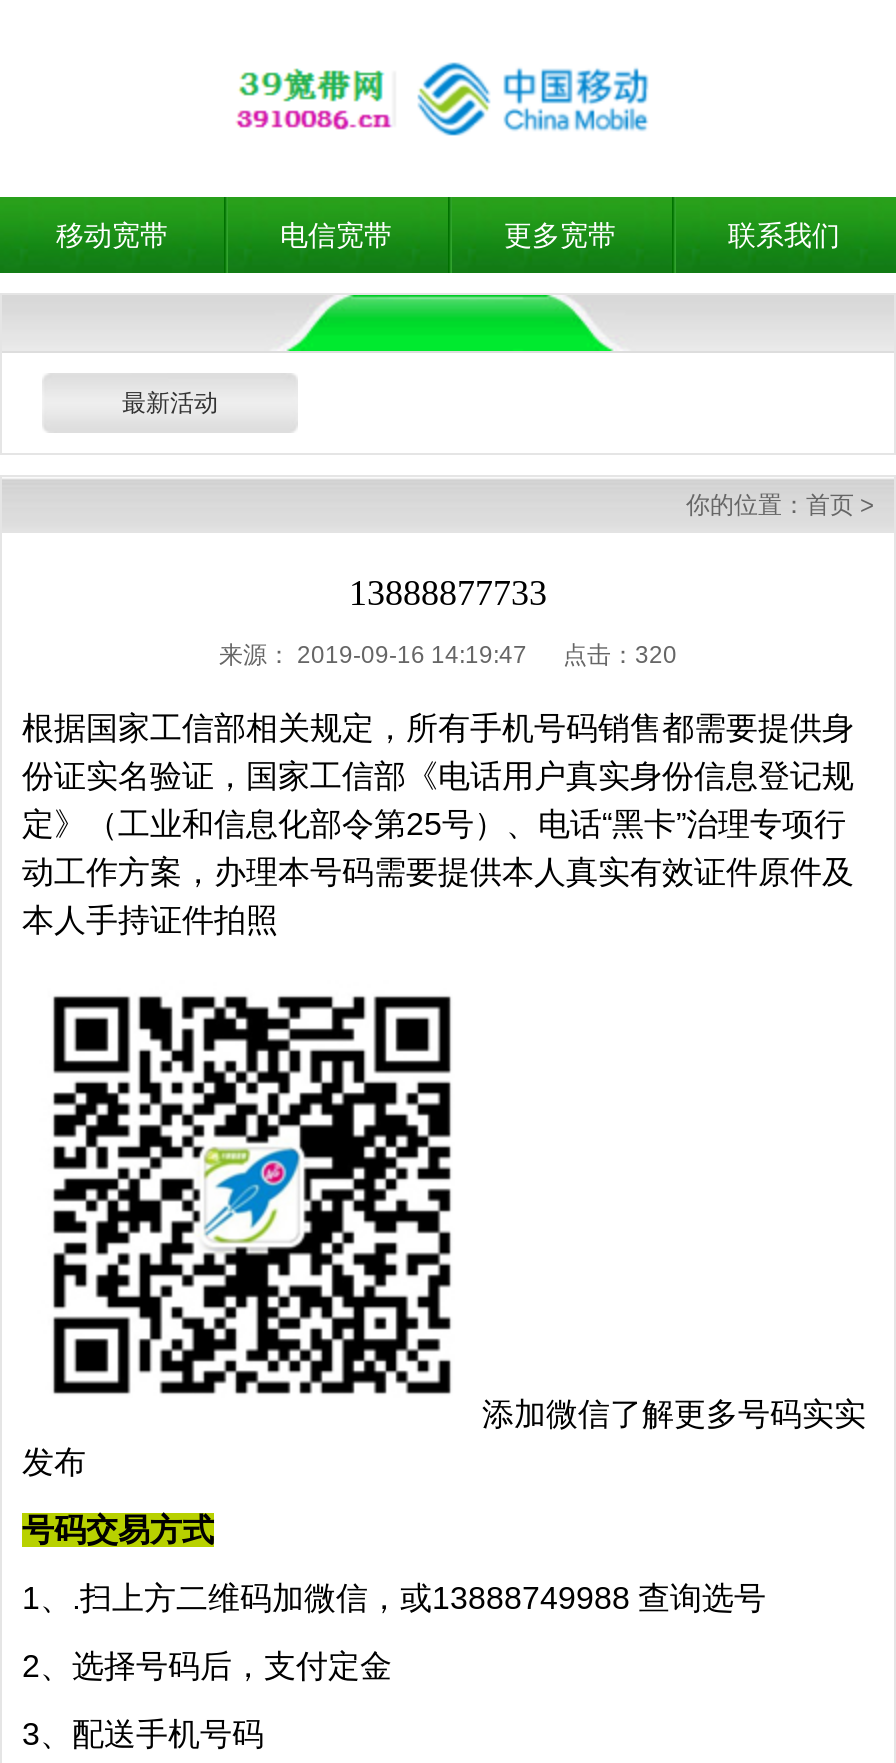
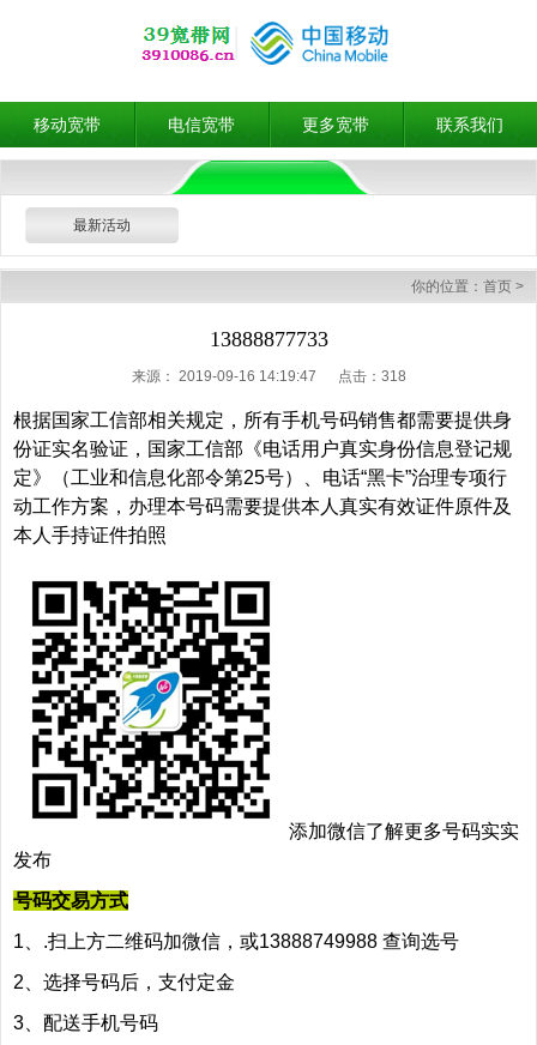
- 来源：2019-09-16 14:19:47 点击：320
+ 来源：2019-09-16 14:19:47 点击：318
